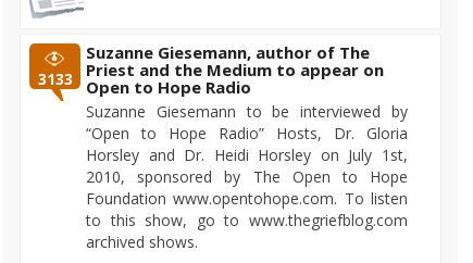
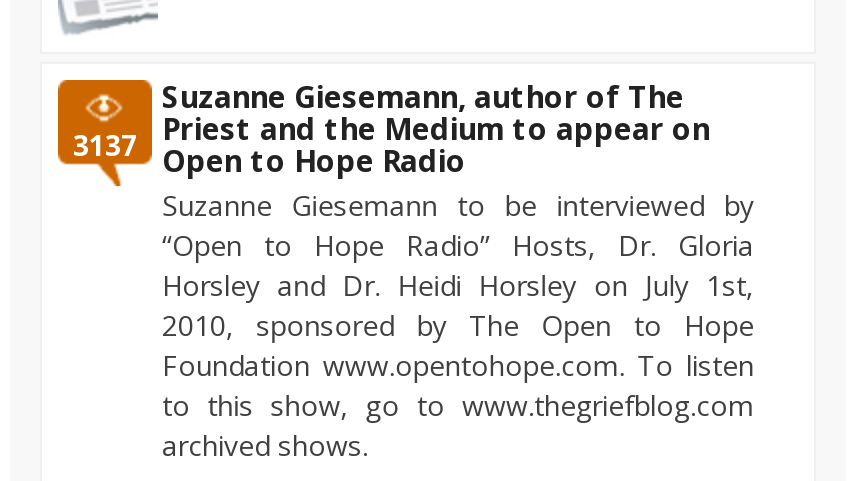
- 3133 Priest and the Medium to appear on Open to Hope Radio
+ 3137 Priest and the Medium to appear on Open to Hope Radio
